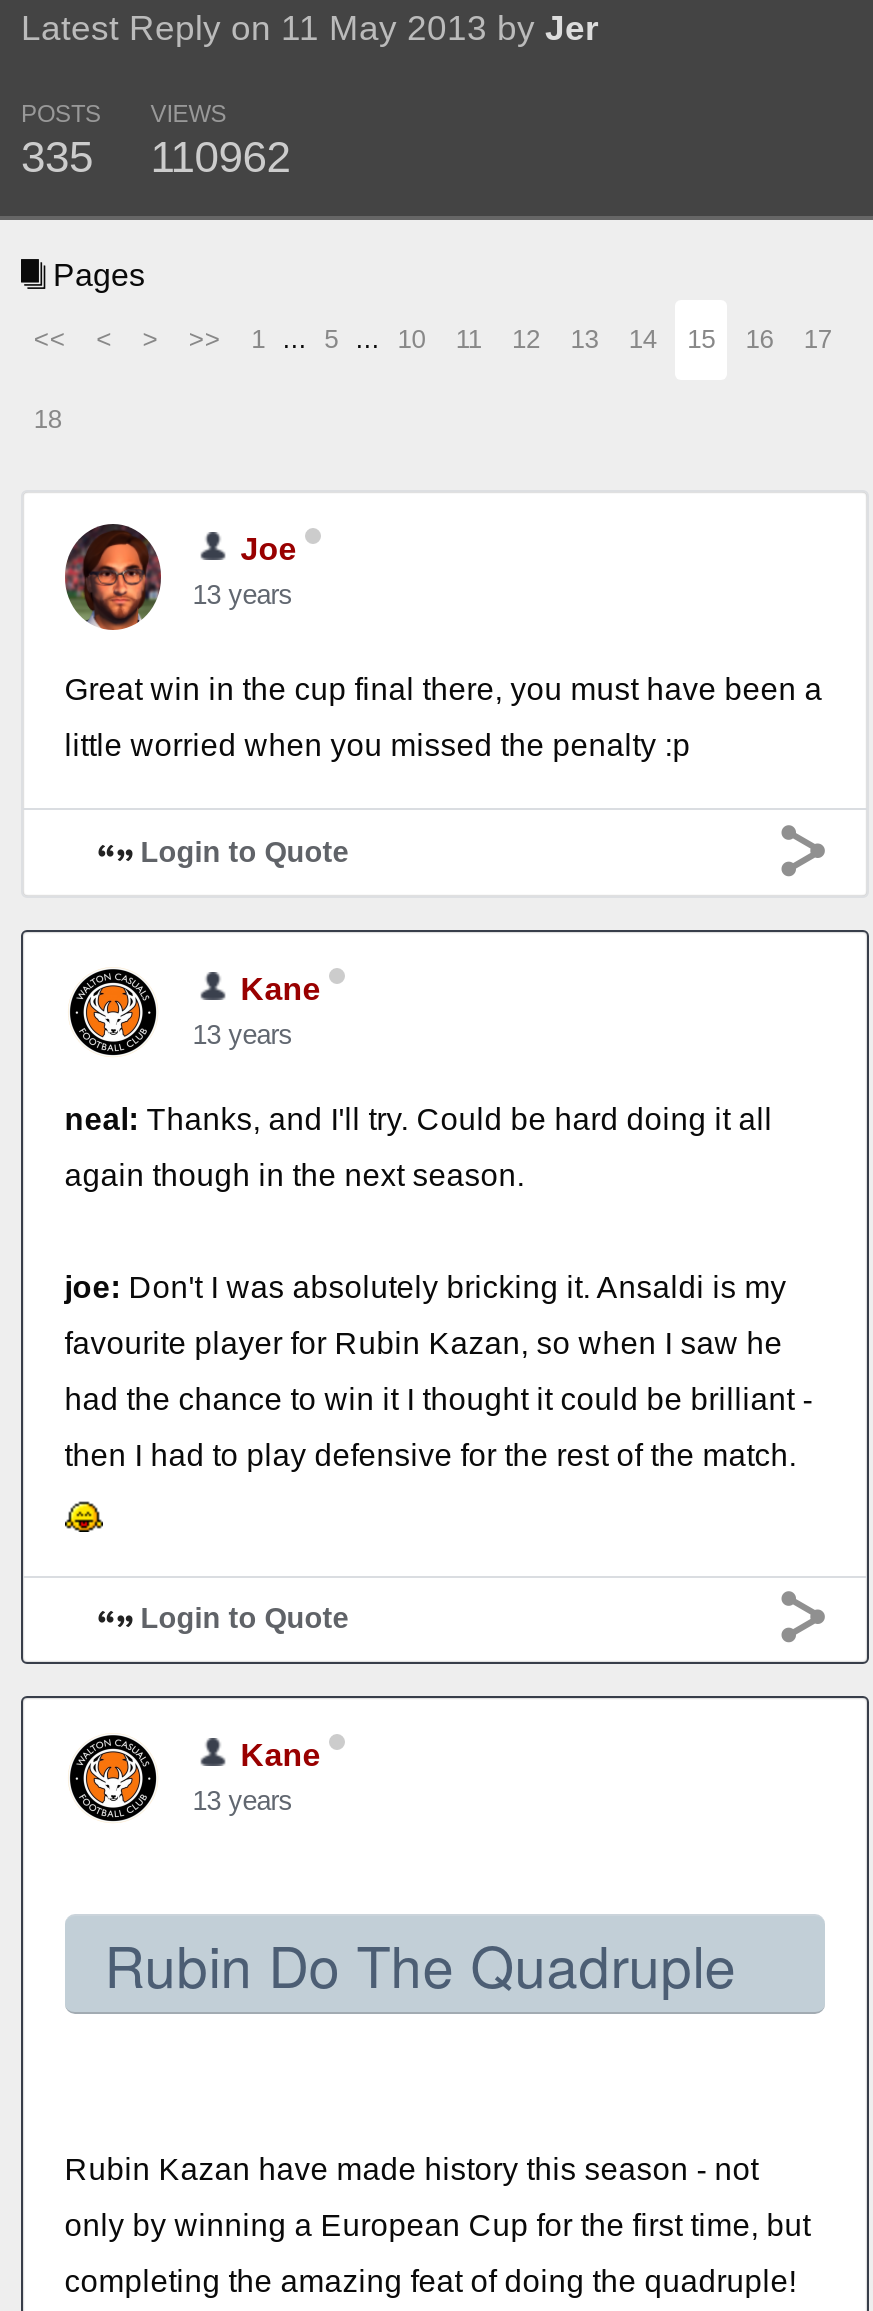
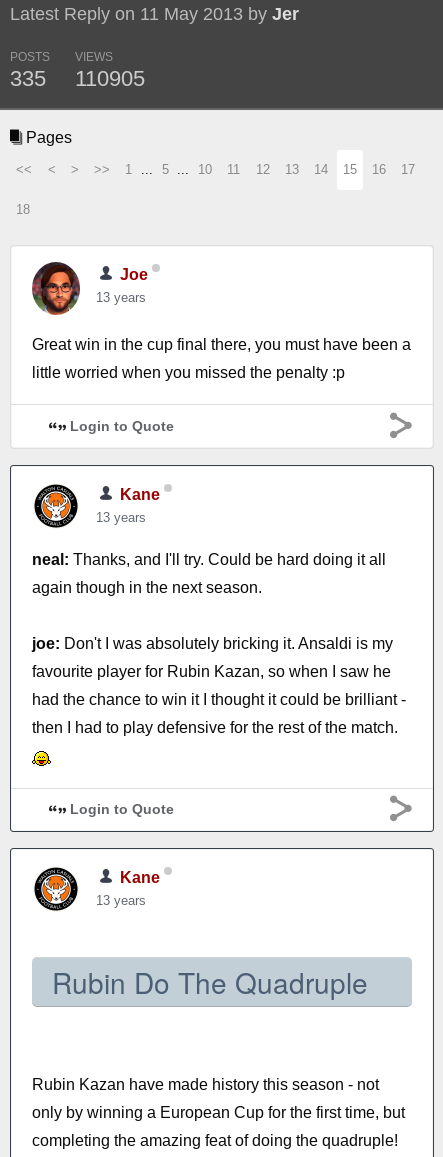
- 335 110962
+ 335 110905
